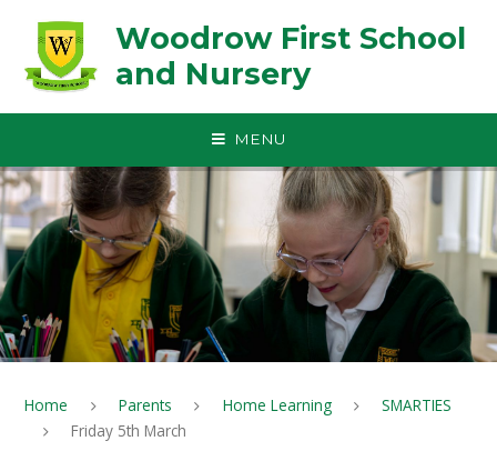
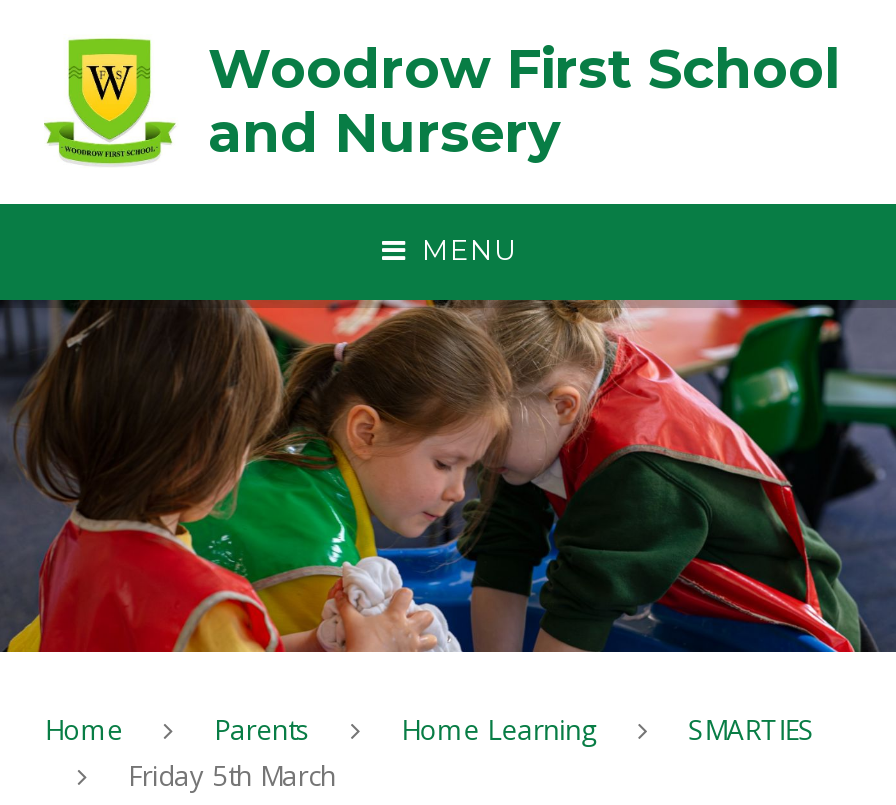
- [image]
+ [image]
